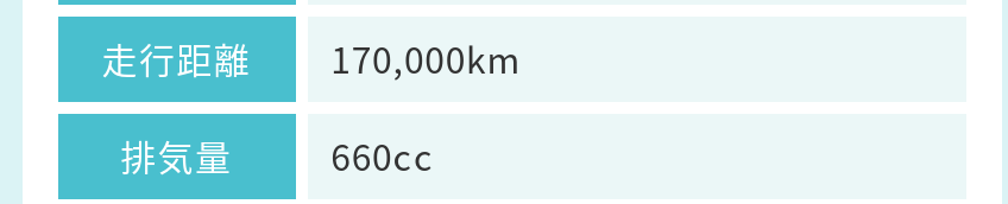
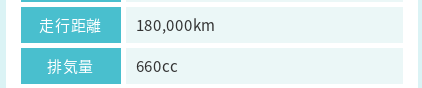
- 走行距離 170,000km
+ 走行距離 180,000km
